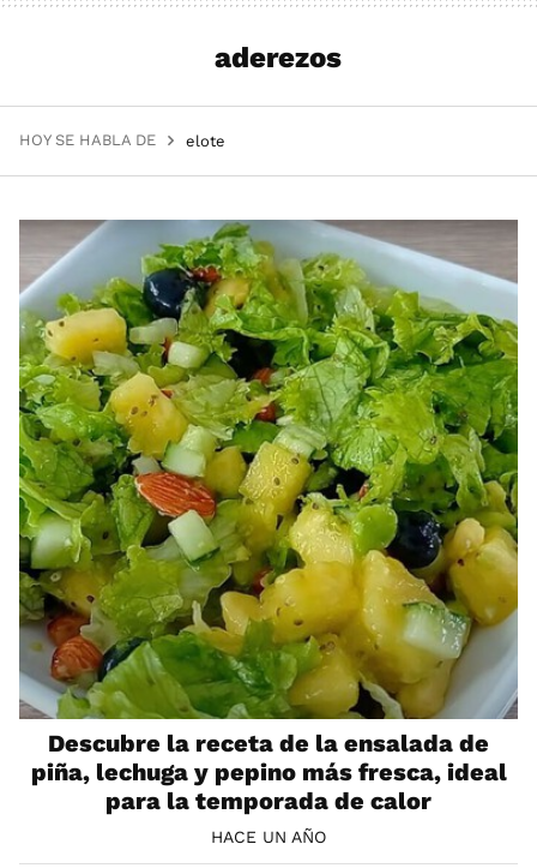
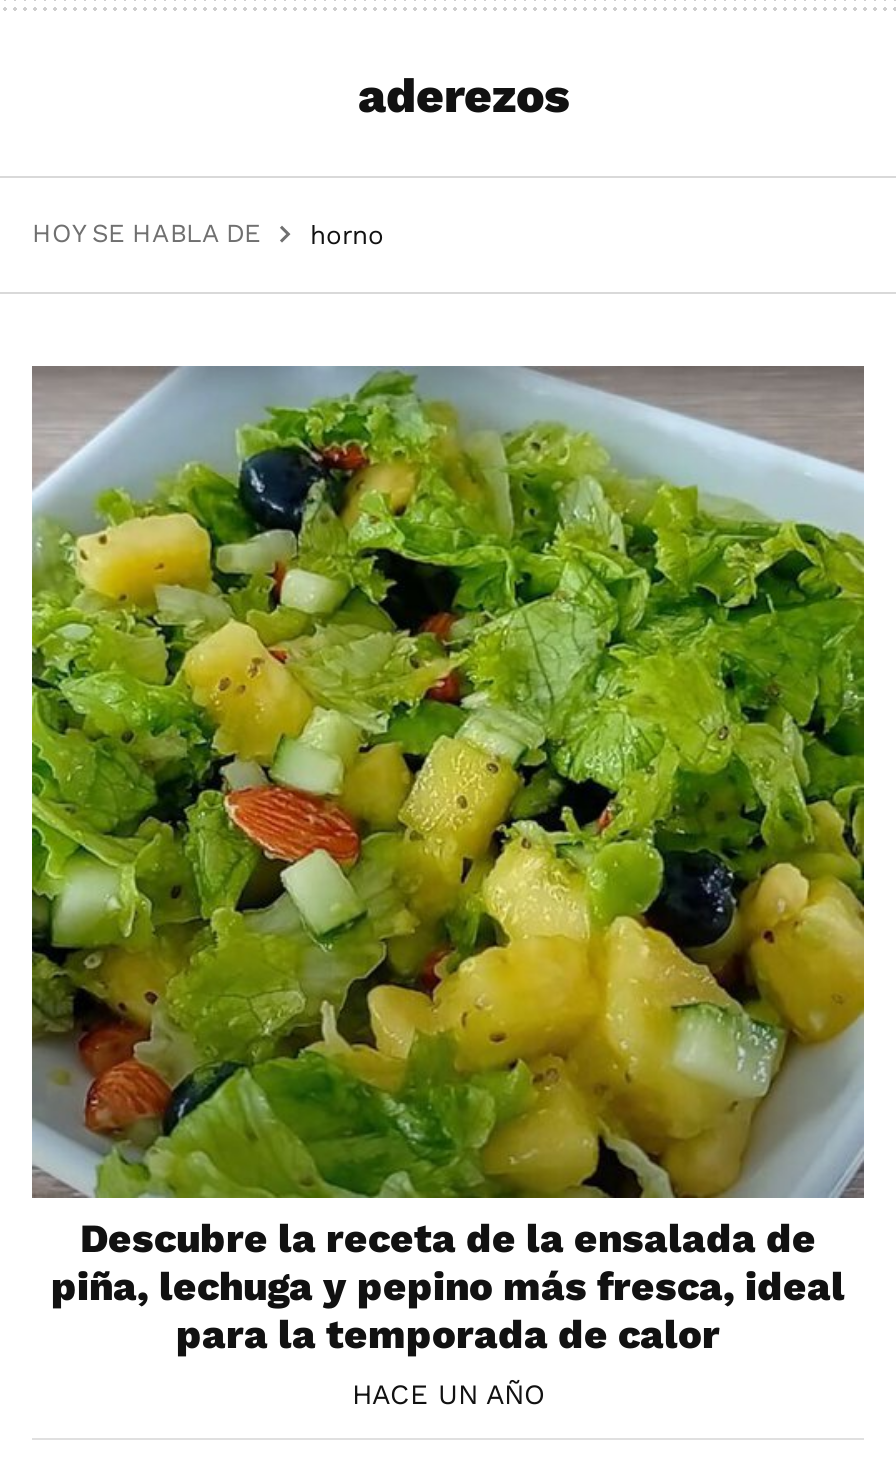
- elote
+ horno
